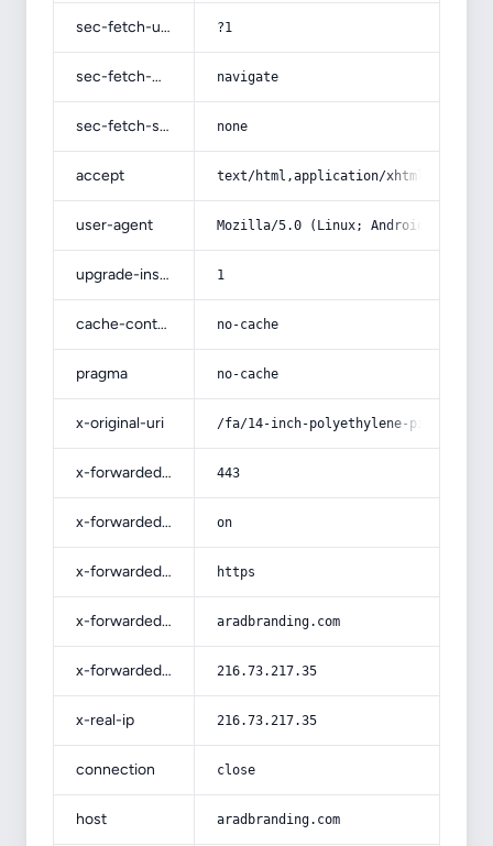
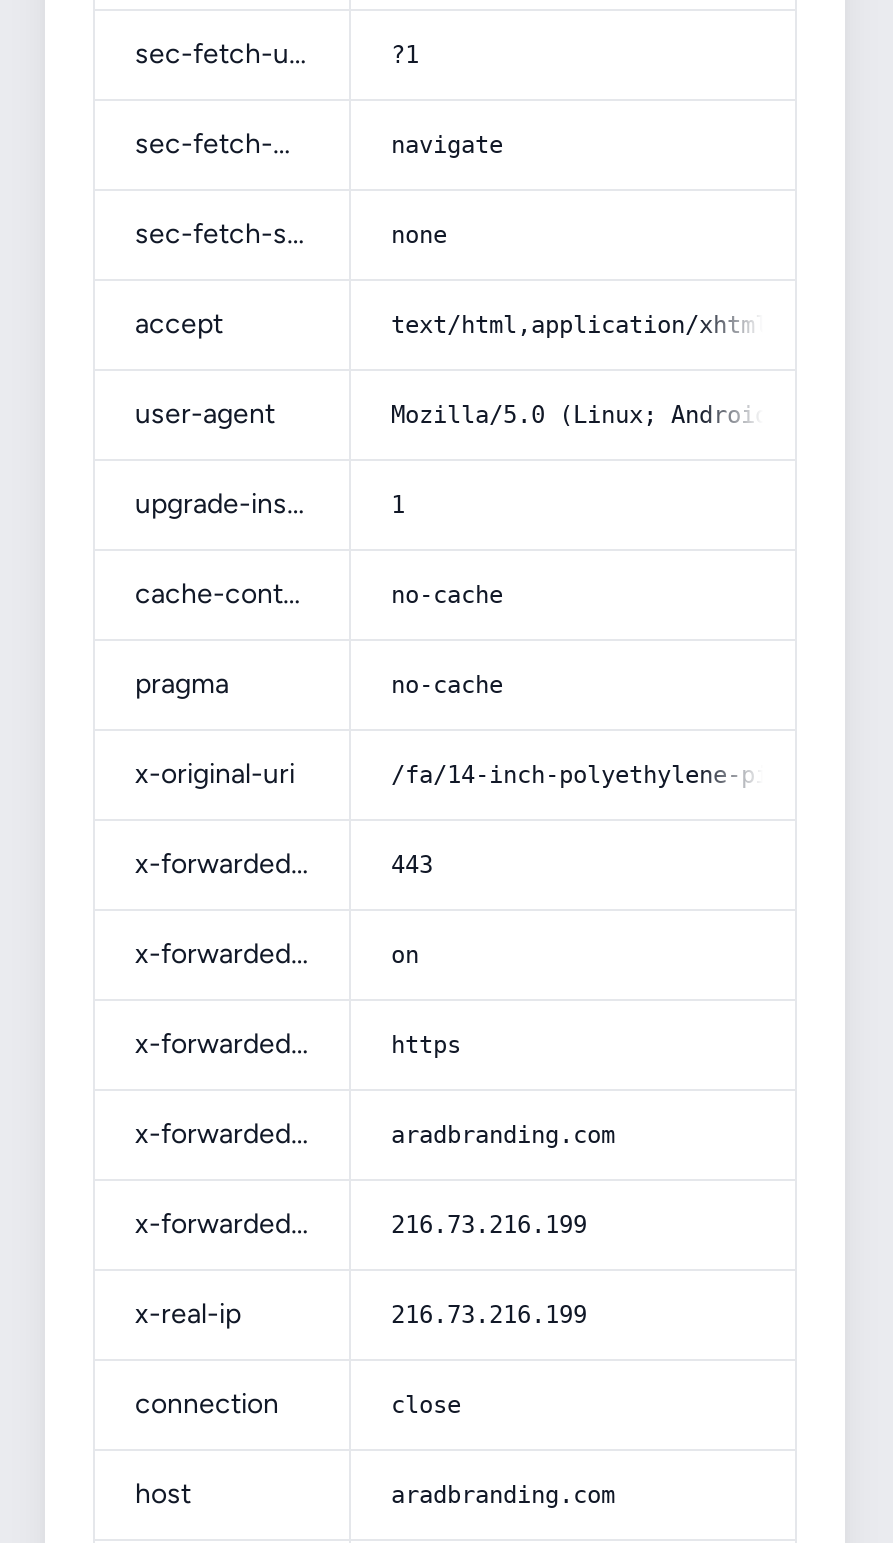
- 216.73.217.35
+ 216.73.216.199

- 216.73.217.35
+ 216.73.216.199
